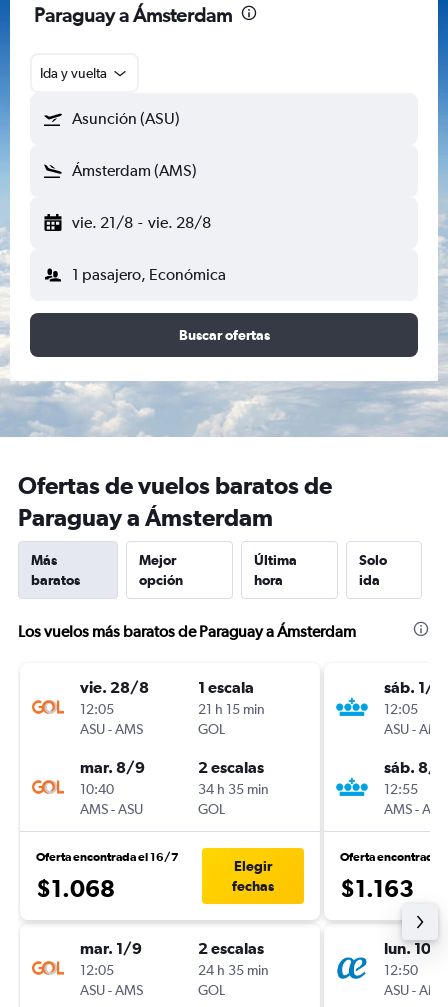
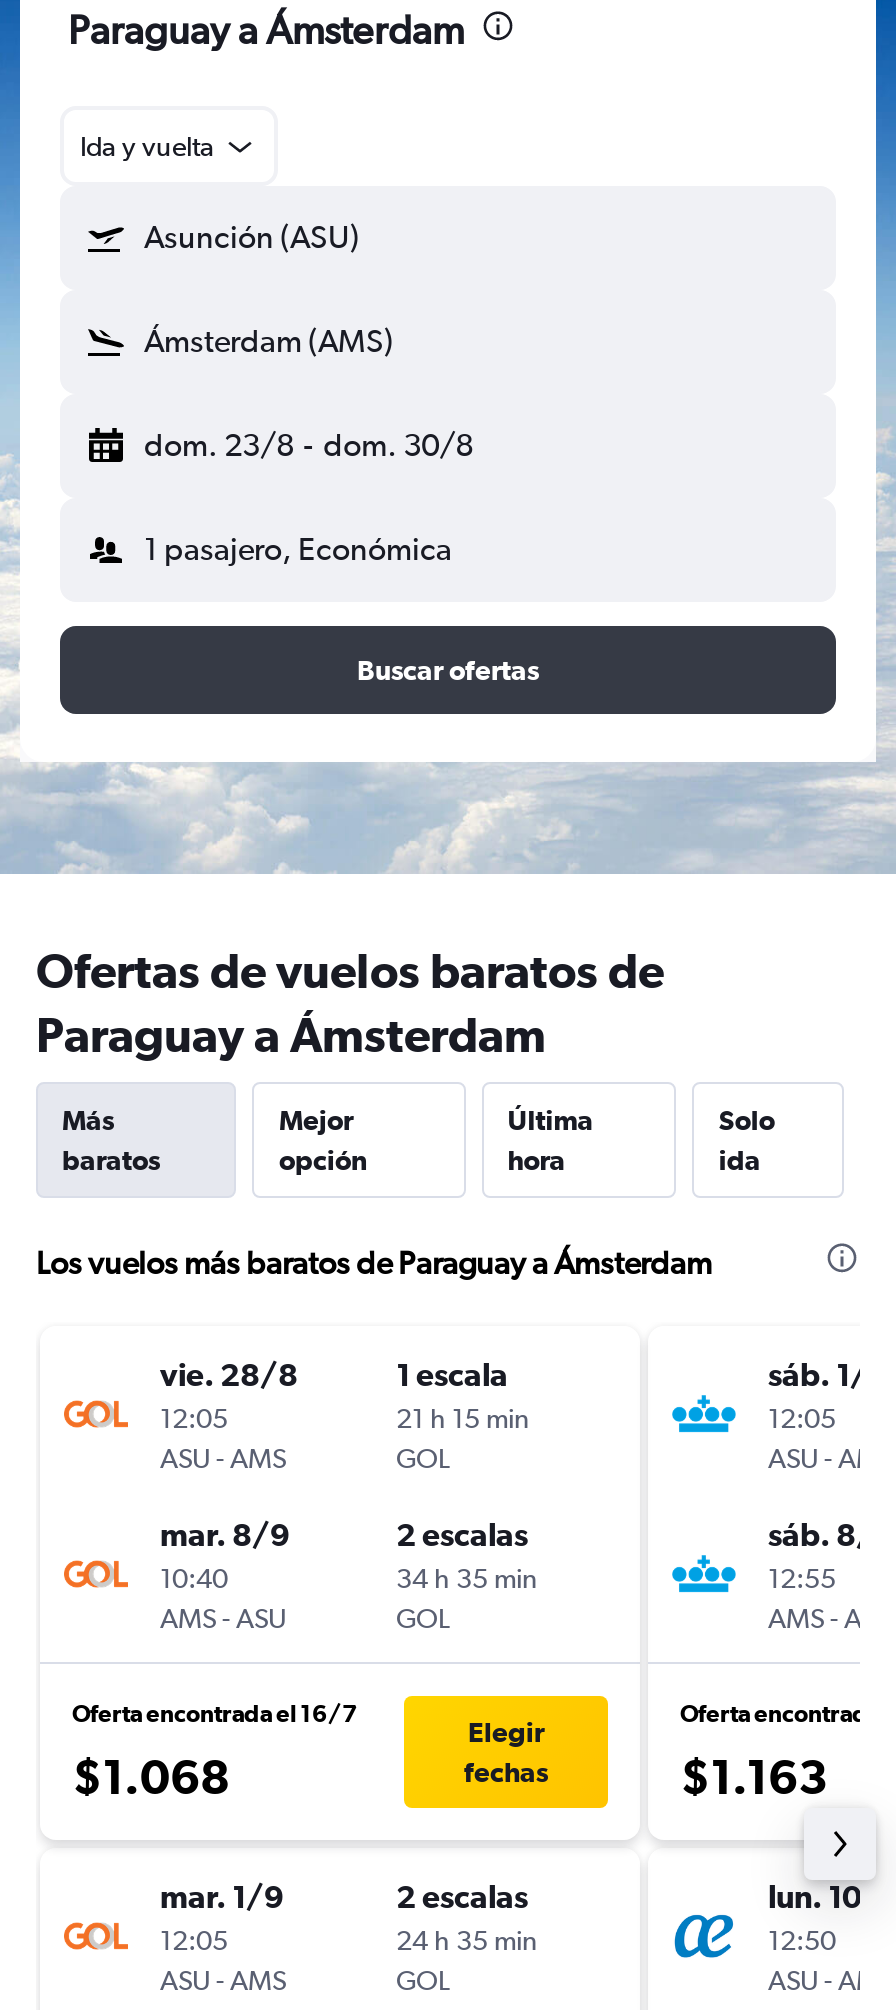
- vie. 21/8 - vie. 28/8
+ dom. 23/8 - dom. 30/8
